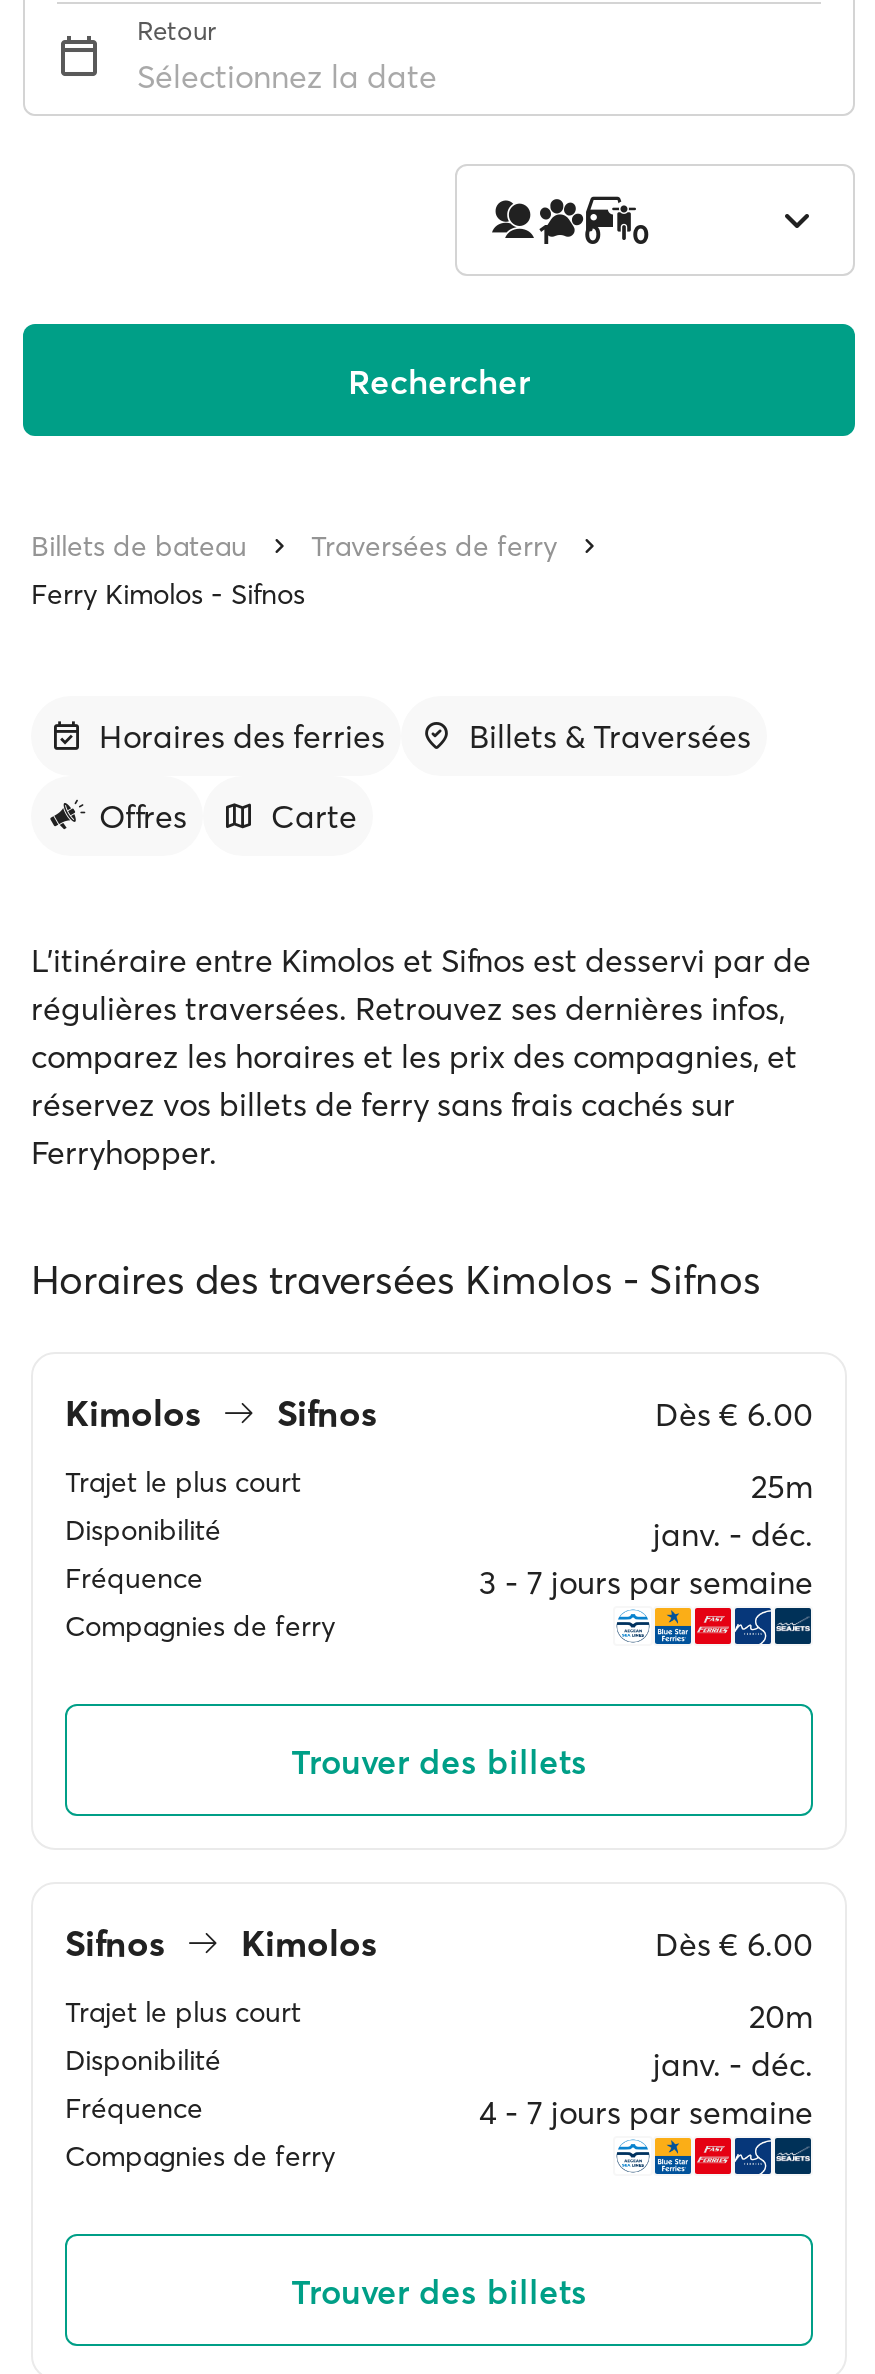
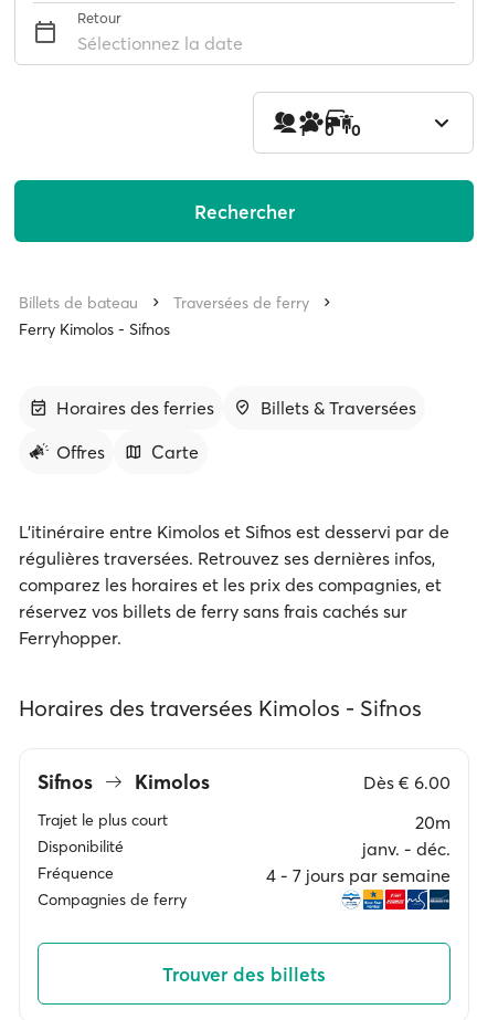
- Kimolos
- Sifnos
- Dès € 6.00
- Trajet le plus court
- 25m
- Disponibilité
- janv. ‐ déc.
- Fréquence
- 3 ‐ 7 jours par semaine
- Compagnies de ferry
- Trouver des billets
